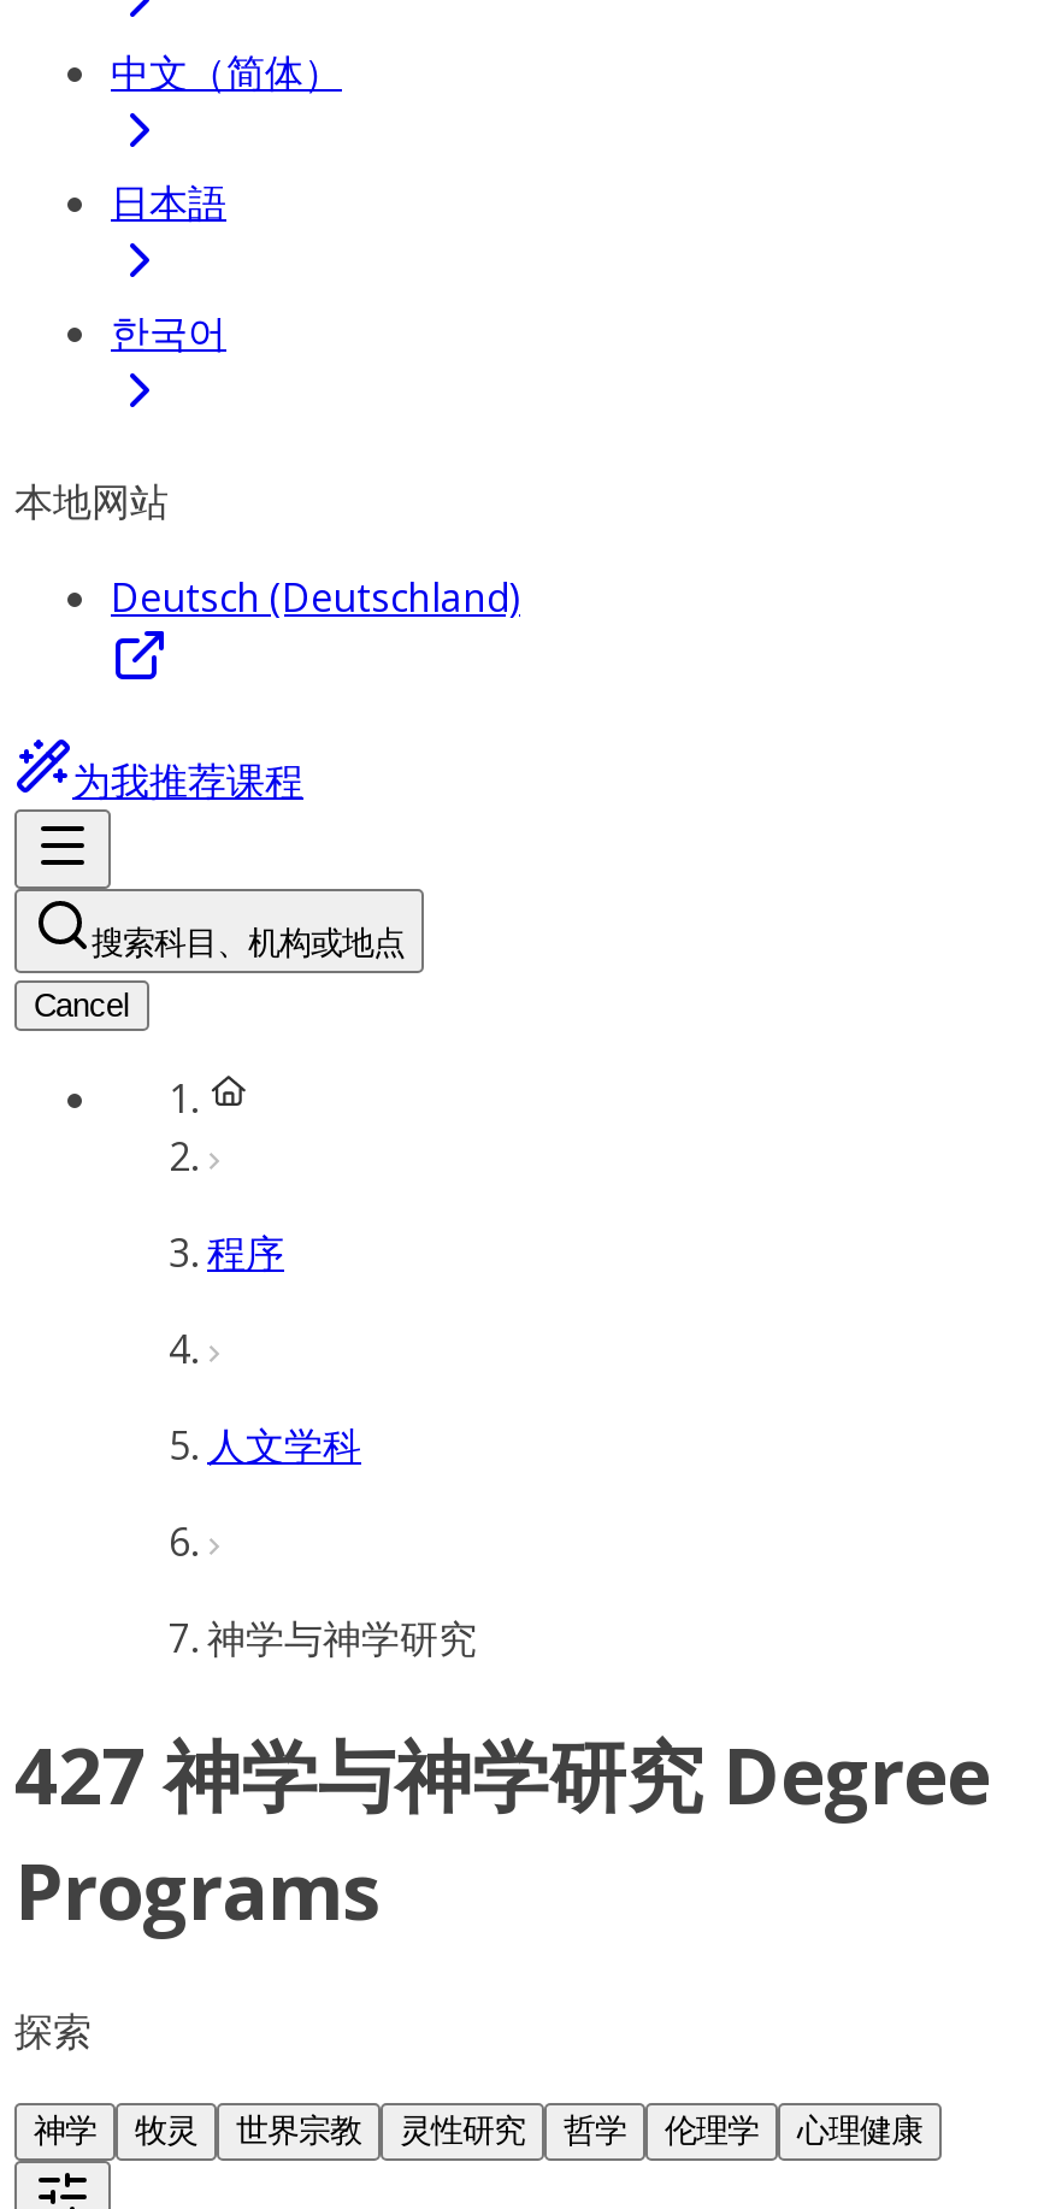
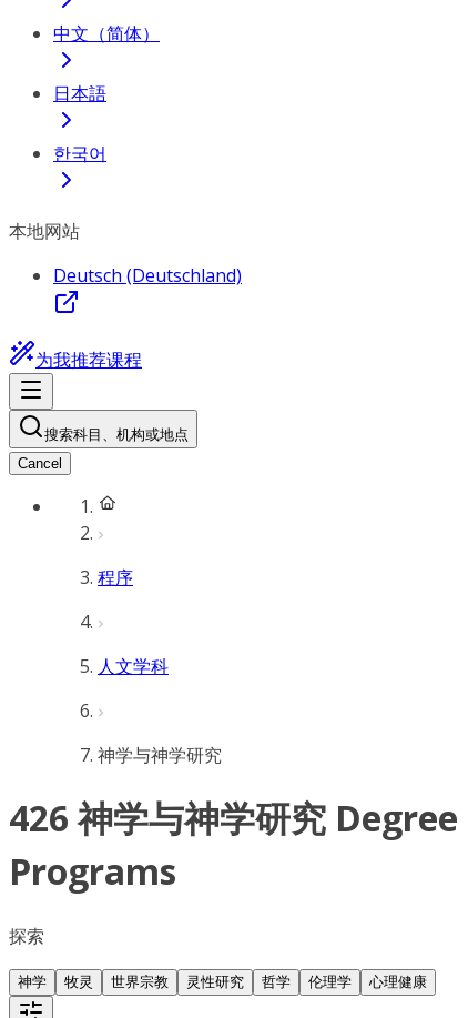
- 427 神学与神学研究 Degree
+ 426 神学与神学研究 Degree
